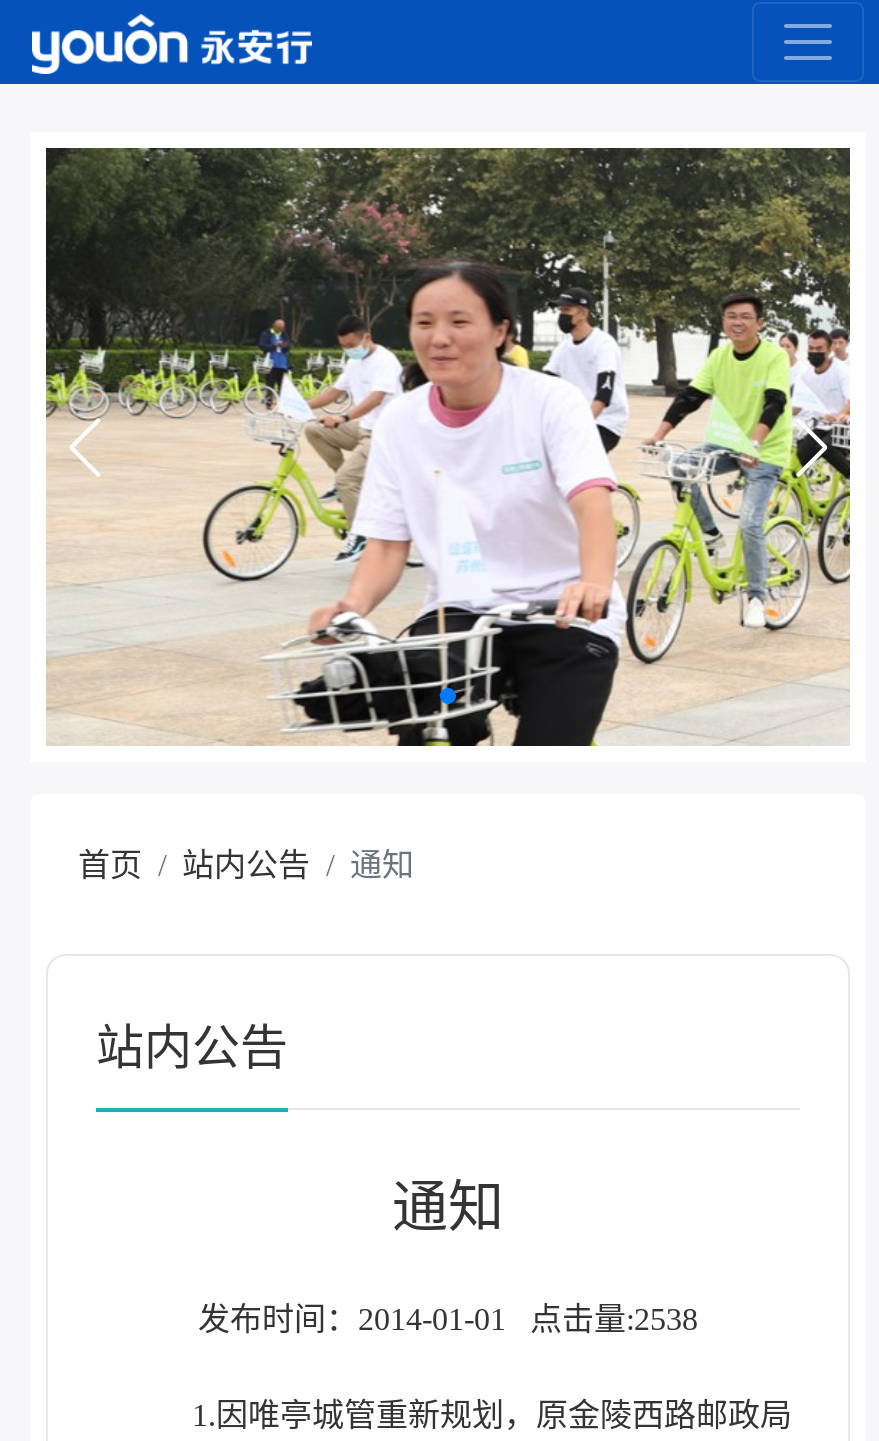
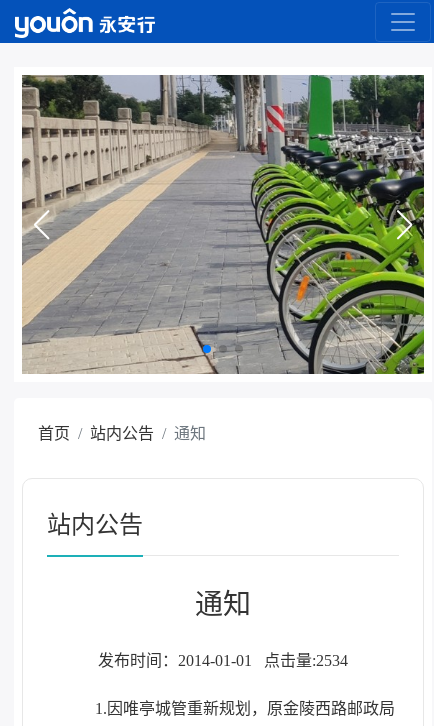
- [image]
+ [image]

- 发布时间：2014-01-01 点击量:2538
+ 发布时间：2014-01-01 点击量:2534
